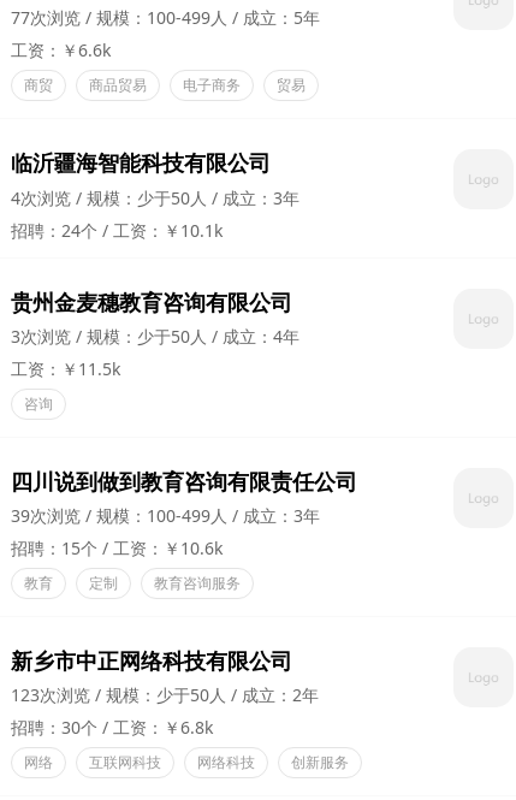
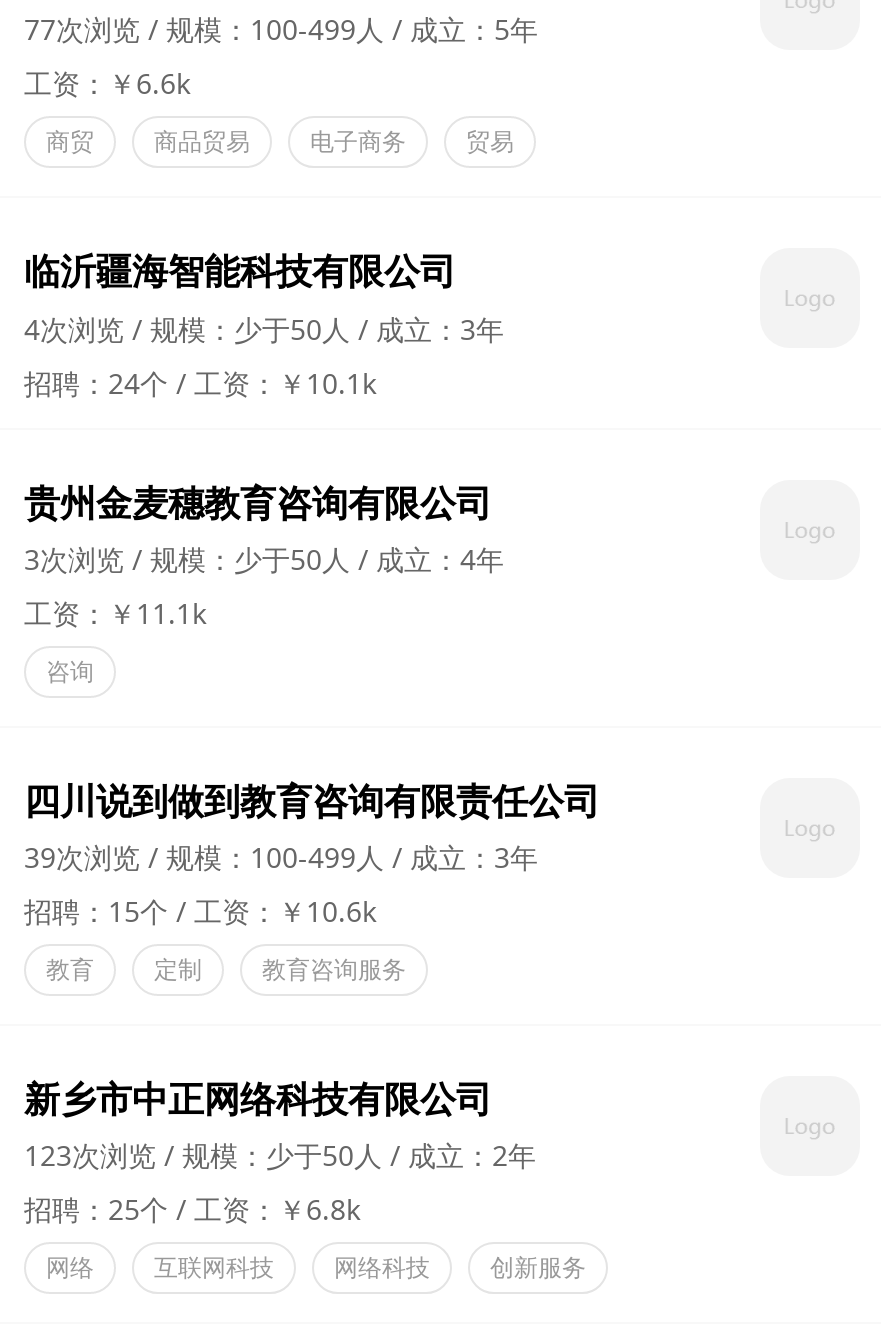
- 工资：￥11.5k
+ 工资：￥11.1k

- 招聘：30个 工资：￥6.8k
+ 招聘：25个 工资：￥6.8k
